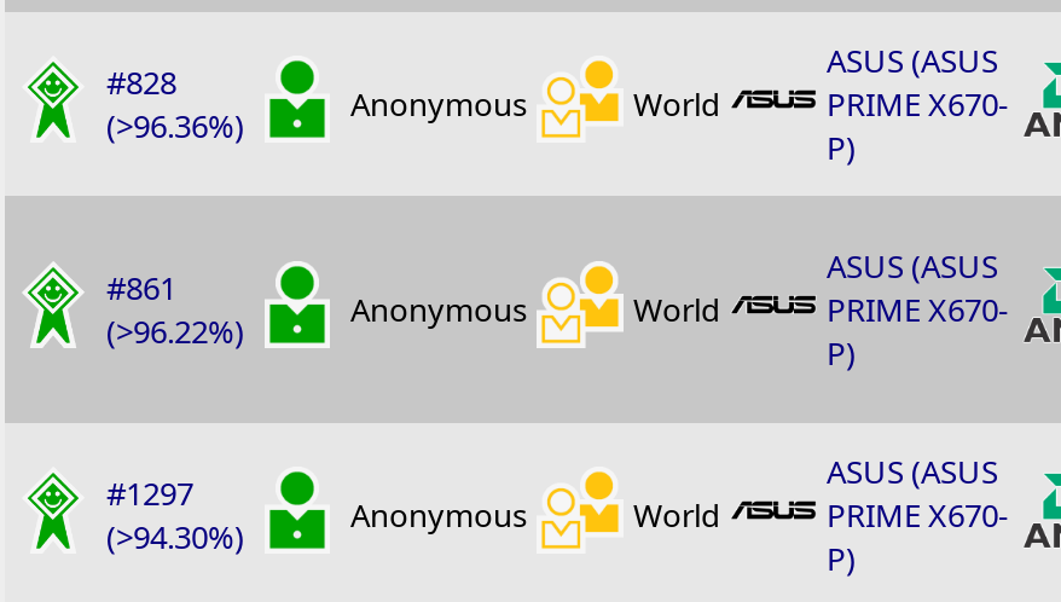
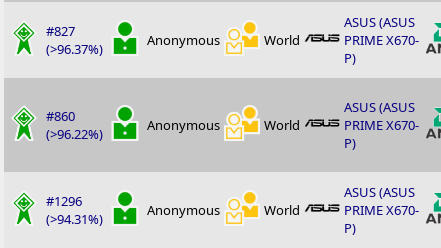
- #828
+ #827

- (>96.36%)
+ (>96.37%)

- #861
+ #860

- #1297
+ #1296

- (>94.30%)
+ (>94.31%)
